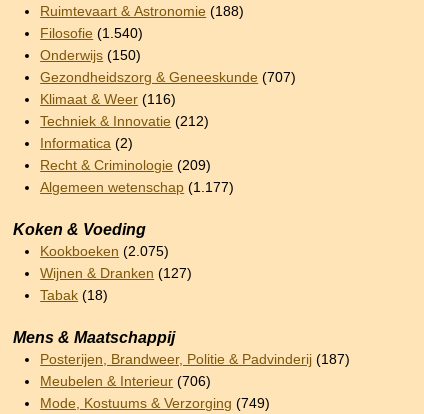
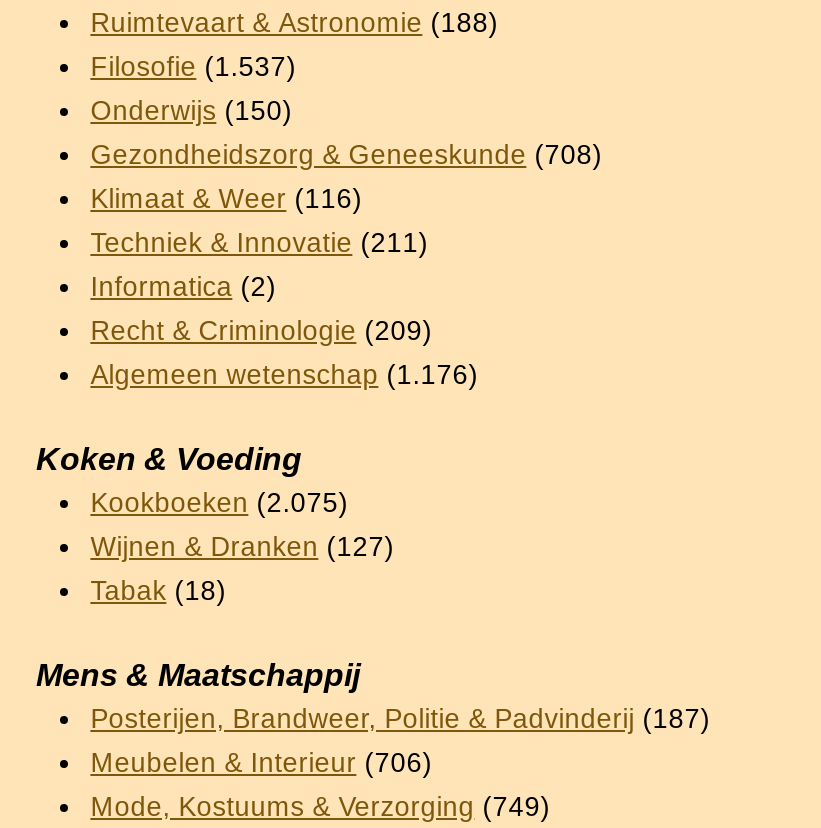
- Filosofie (1.540)
+ Filosofie (1.537)

- Gezondheidszorg & Geneeskunde (707)
+ Gezondheidszorg & Geneeskunde (708)

- Techniek & Innovatie (212)
+ Techniek & Innovatie (211)

- Algemeen wetenschap (1.177)
+ Algemeen wetenschap (1.176)
